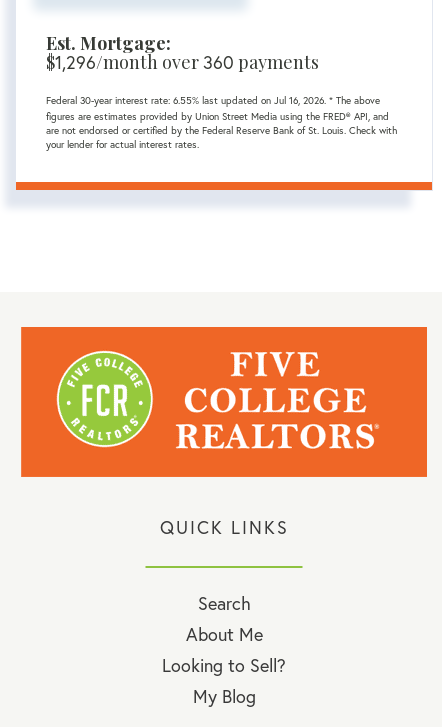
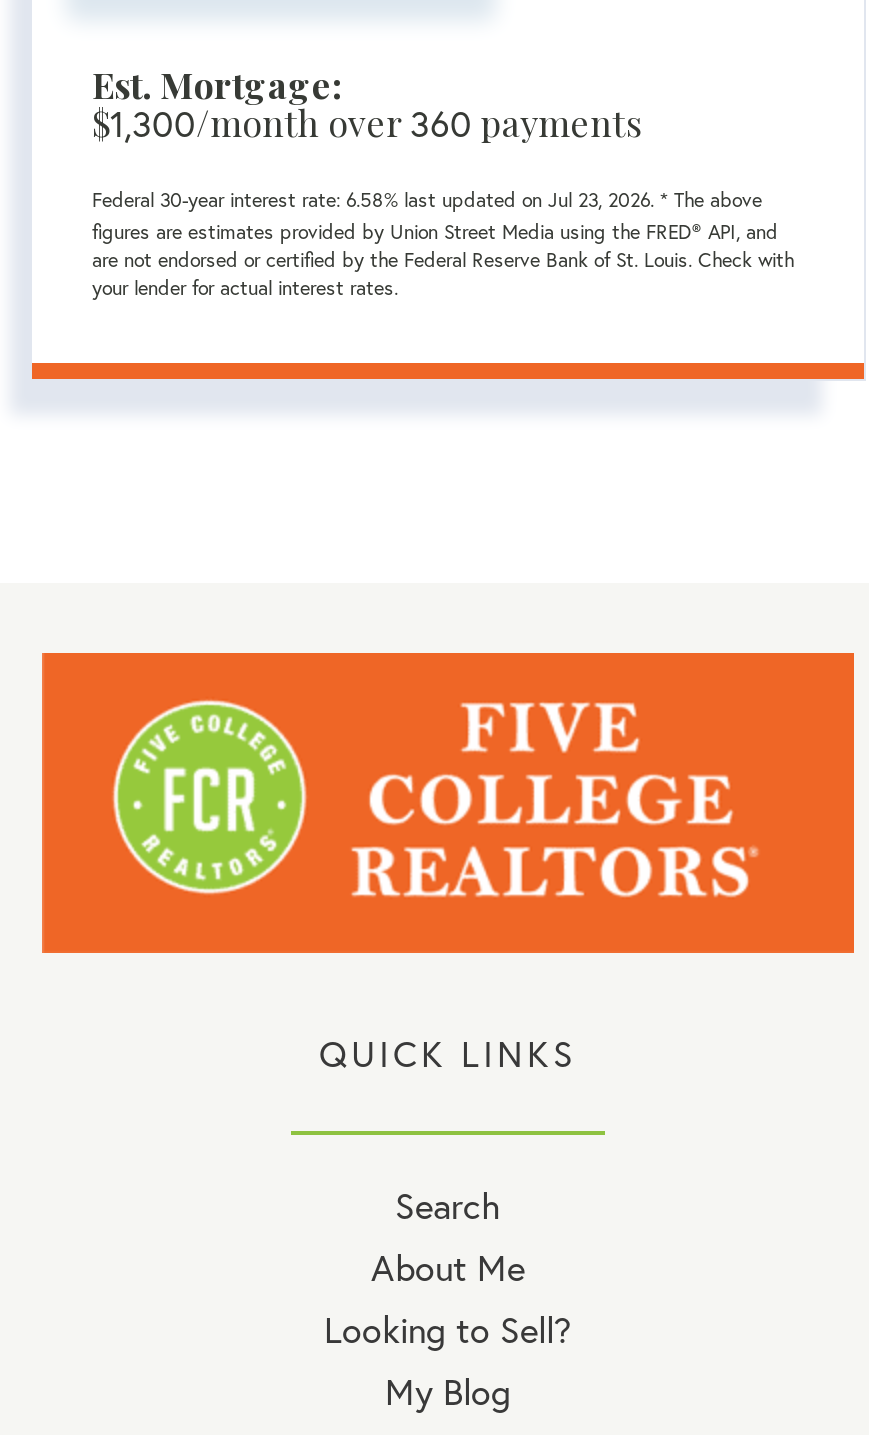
- $1,296/month over 360 payments
+ $1,300/month over 360 payments

- Federal 30-year interest rate: 6.55% last updated on Jul 16, 2026. * The above
+ Federal 30-year interest rate: 6.58% last updated on Jul 23, 2026. * The above
